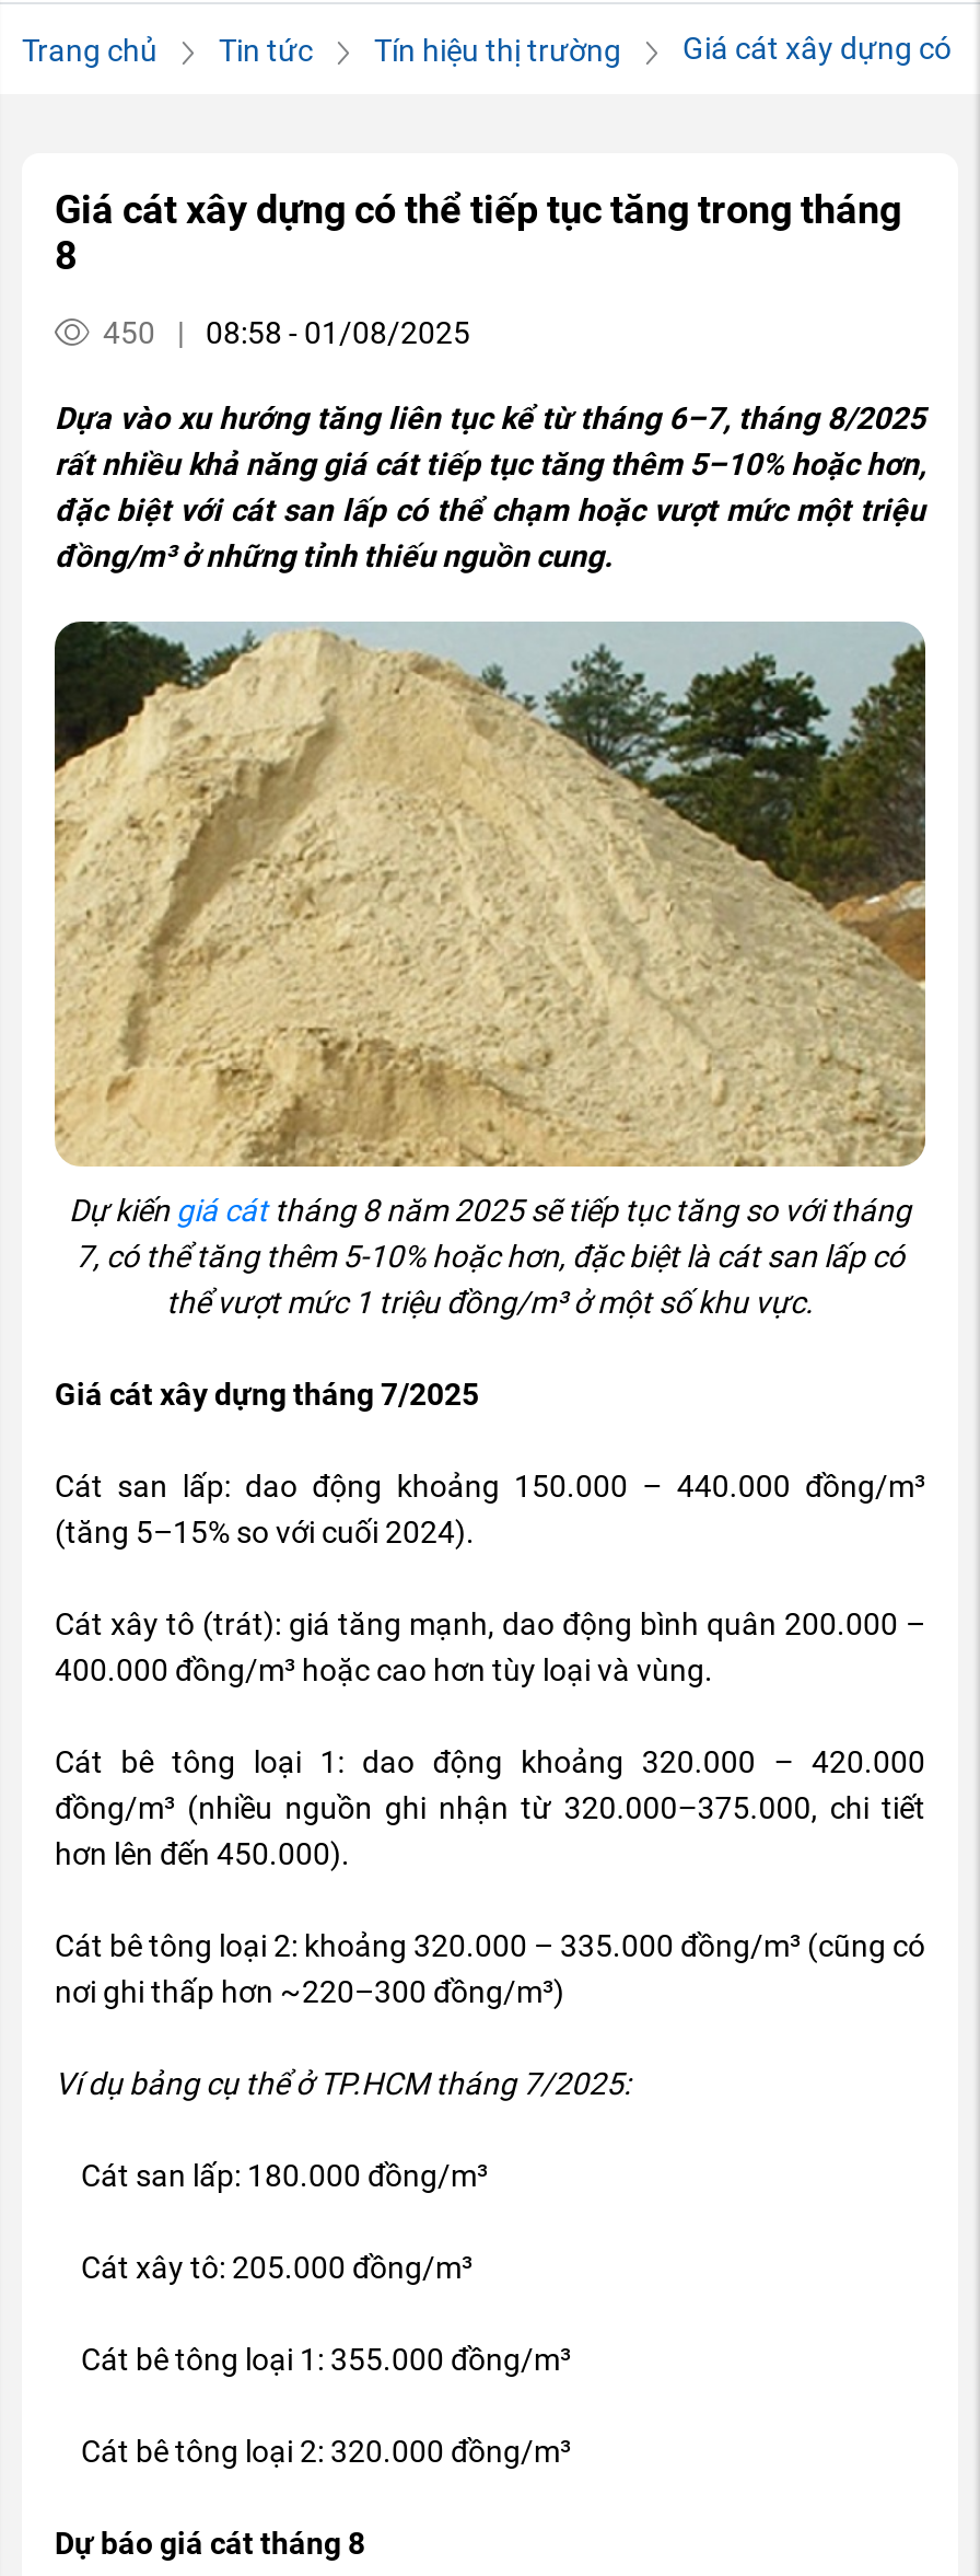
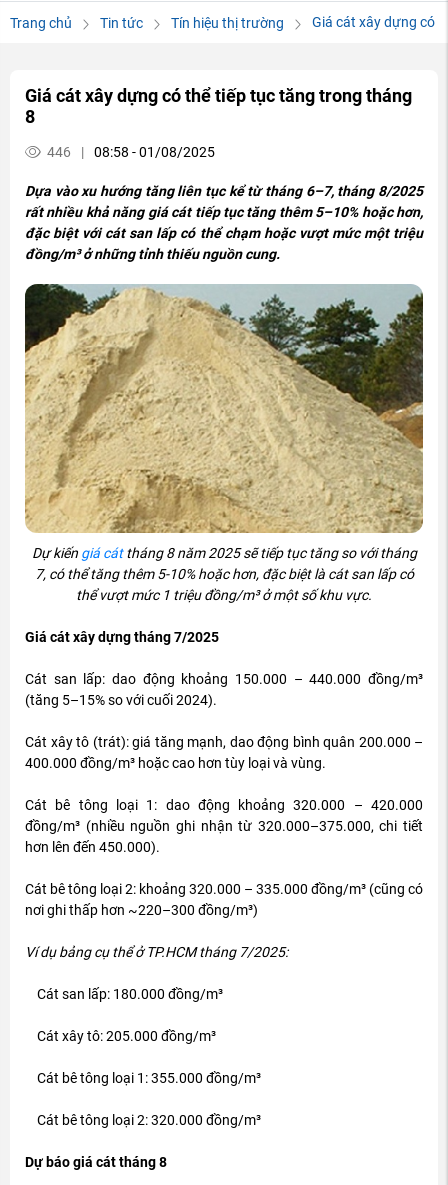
- 450
+ 446
